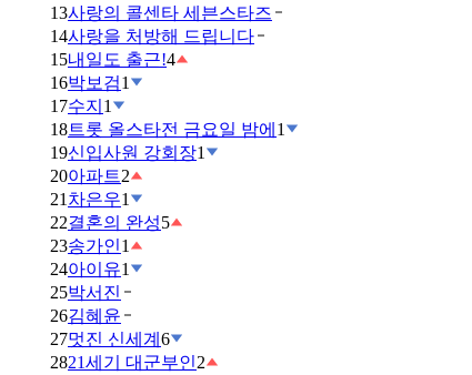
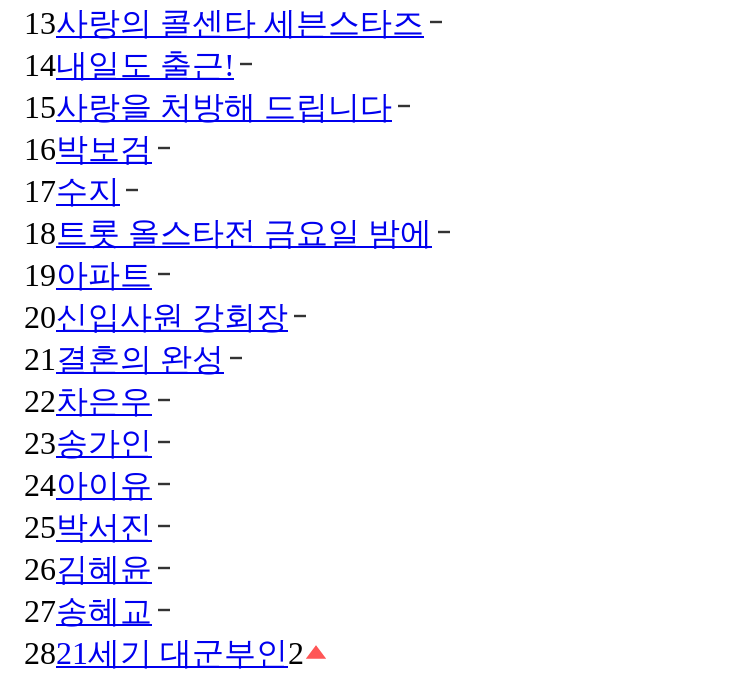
- 14사랑을 처방해 드립니다
- 15내일도 출근! 4
- 16박보검 1
- 17수지 1
- 18 트롯 올스타전 금요일 밤에 1
- 19신입사원 강회장1
- 20아파트 2
- 21 차은우 1
- 22 결혼의 완성 5
- 23송가인 1
- 24아이유 1
+ 14내일도 출근!
+ 15사랑을 처방해 드립니다
+ 16박보검
+ 17수지
+ 18 트롯 올스타전 금요일 밤에
+ 19아파트
+ 20신입사원 강회장
+ 21 결혼의 완성
+ 22차은우
+ 23송가인
+ 24아이유

- 27멋진 신세계 6
+ 27송혜교
